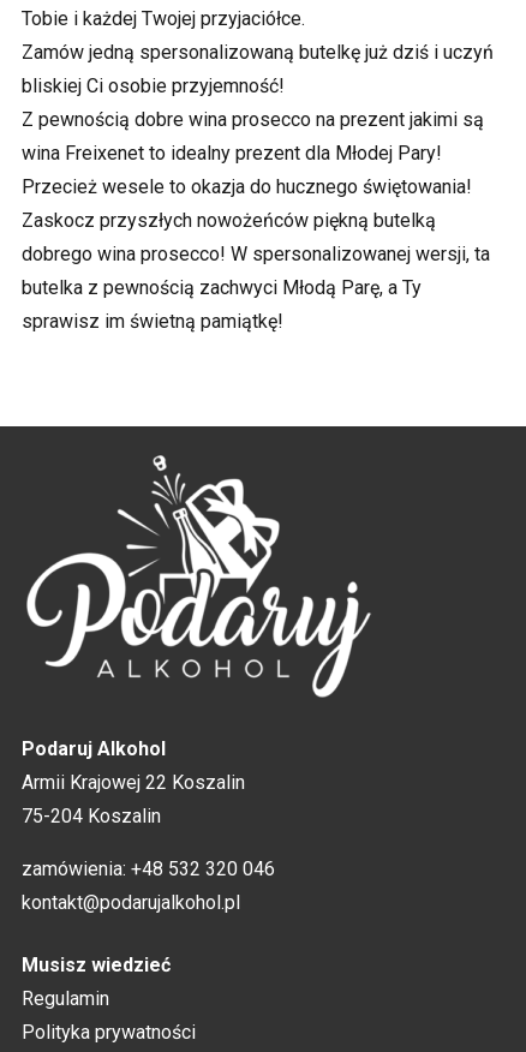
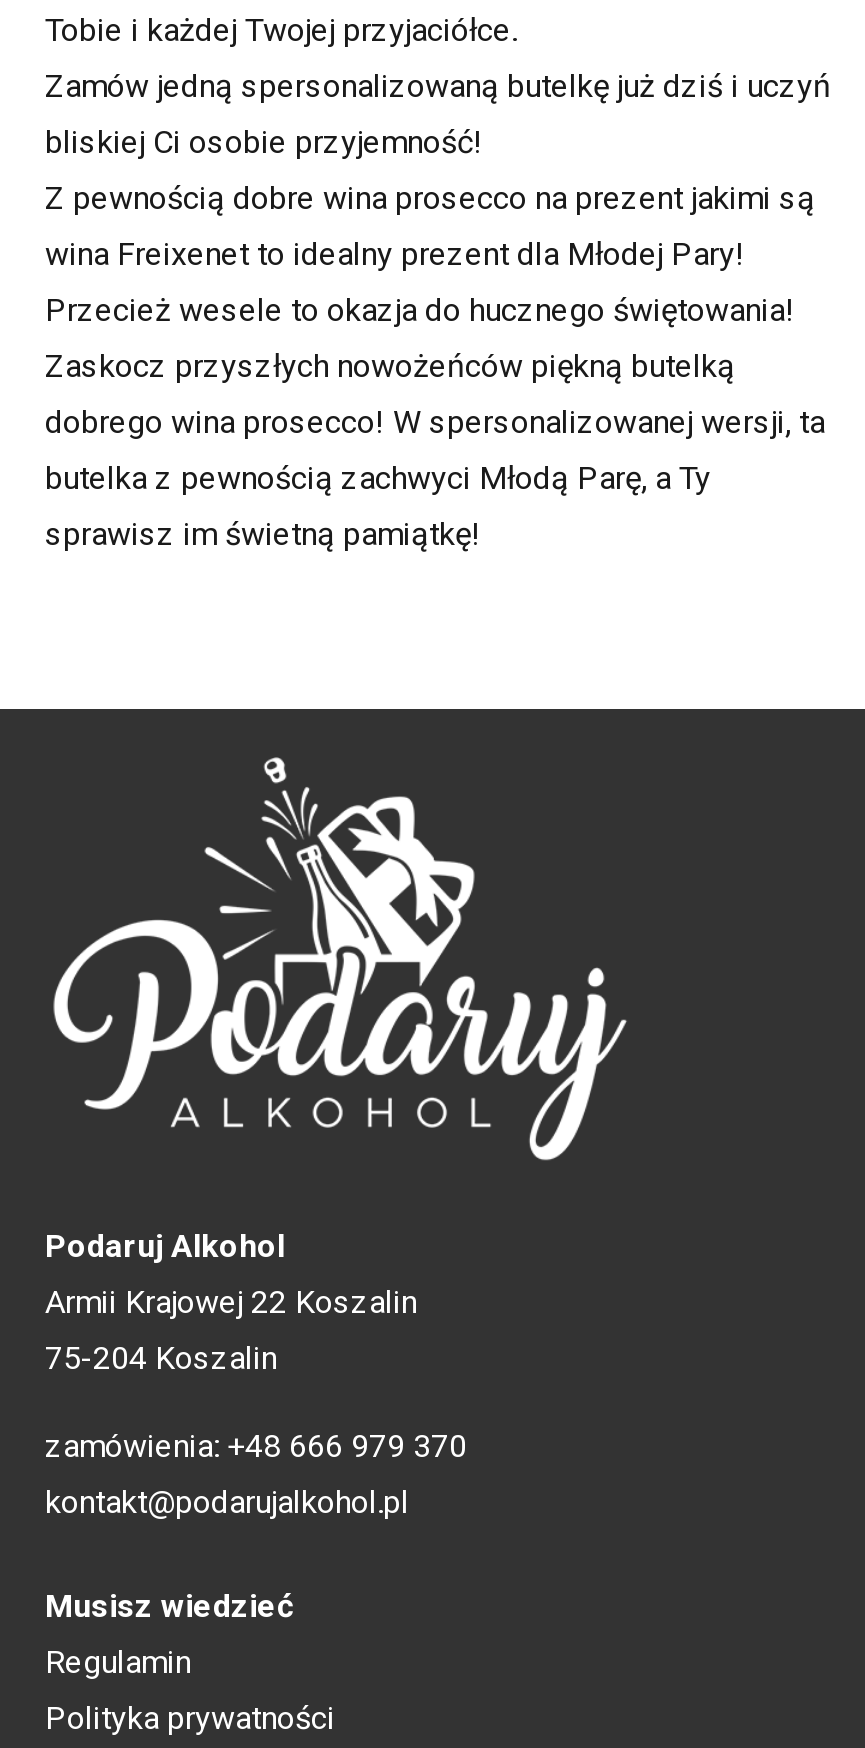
- zamówienia: +48 532 320 046
+ zamówienia: +48 666 979 370
